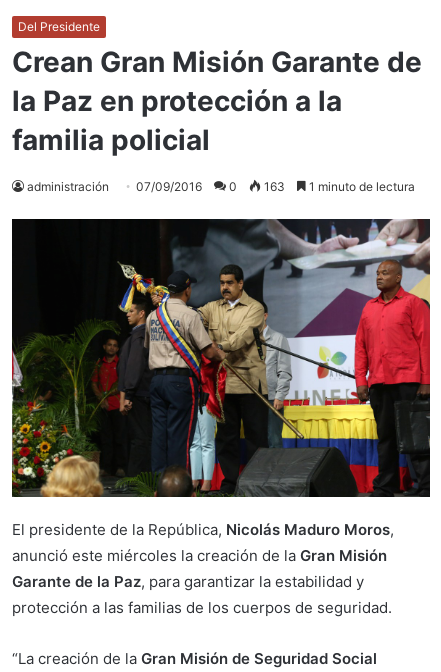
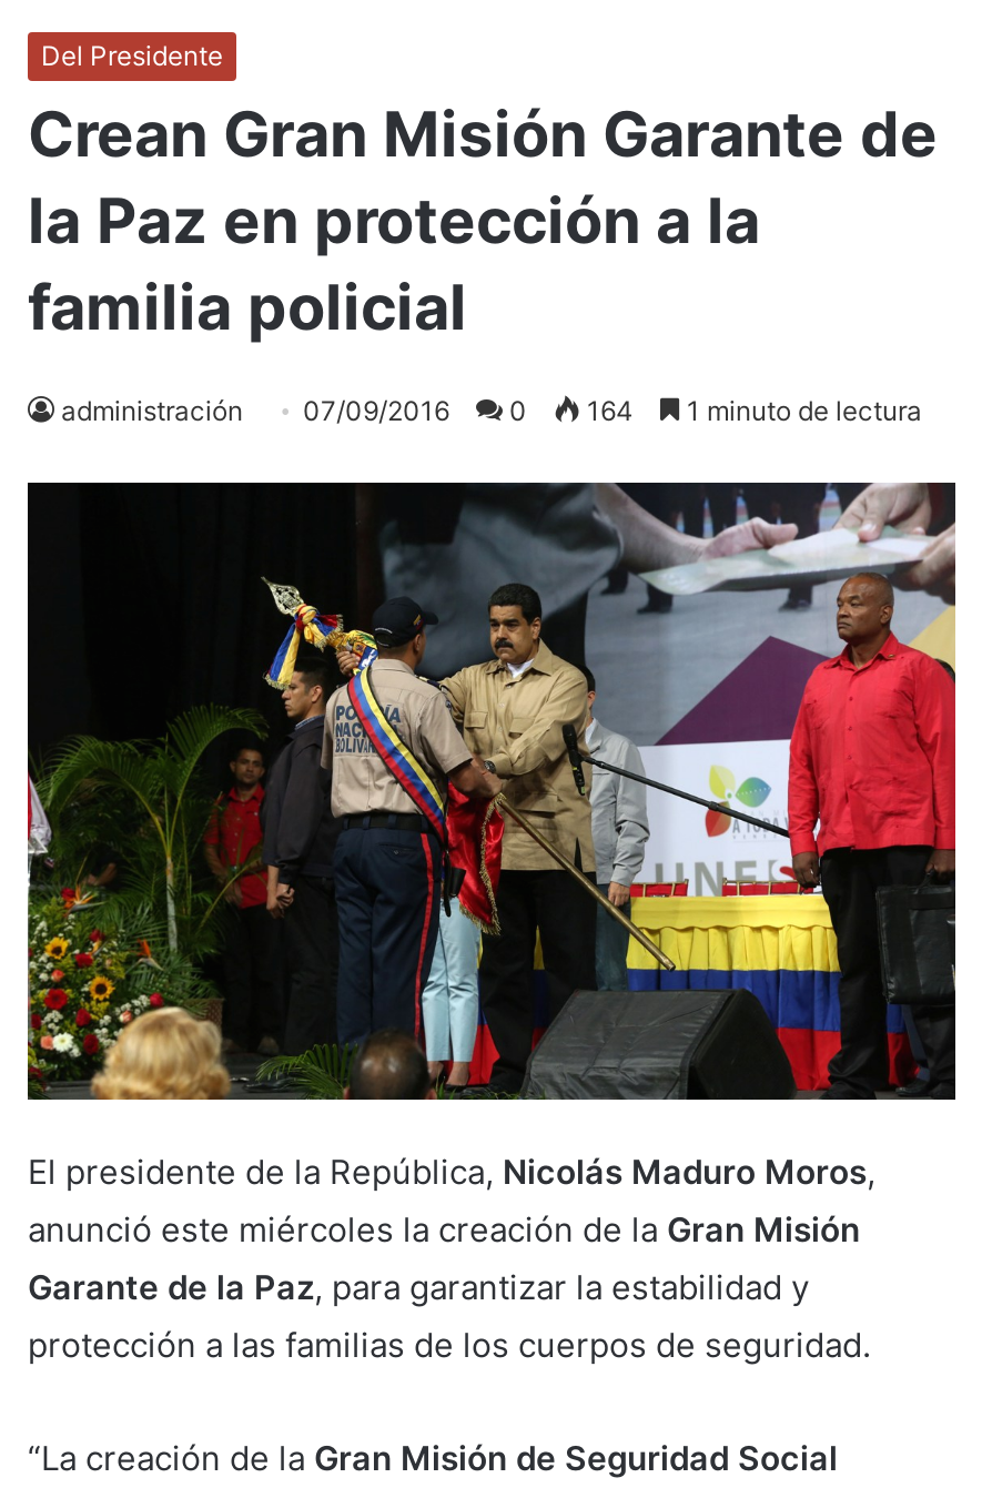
- administración 07/09/2016 0 163 1 minuto de lectura
+ administración 07/09/2016 0 164 1 minuto de lectura
